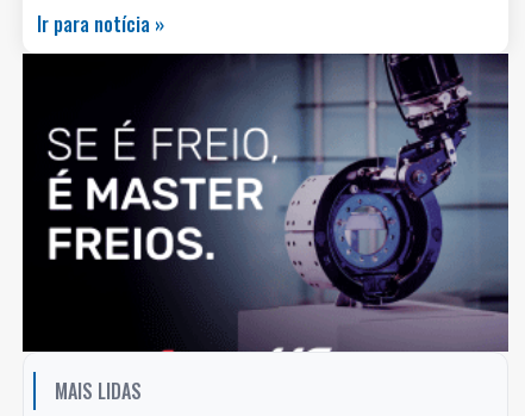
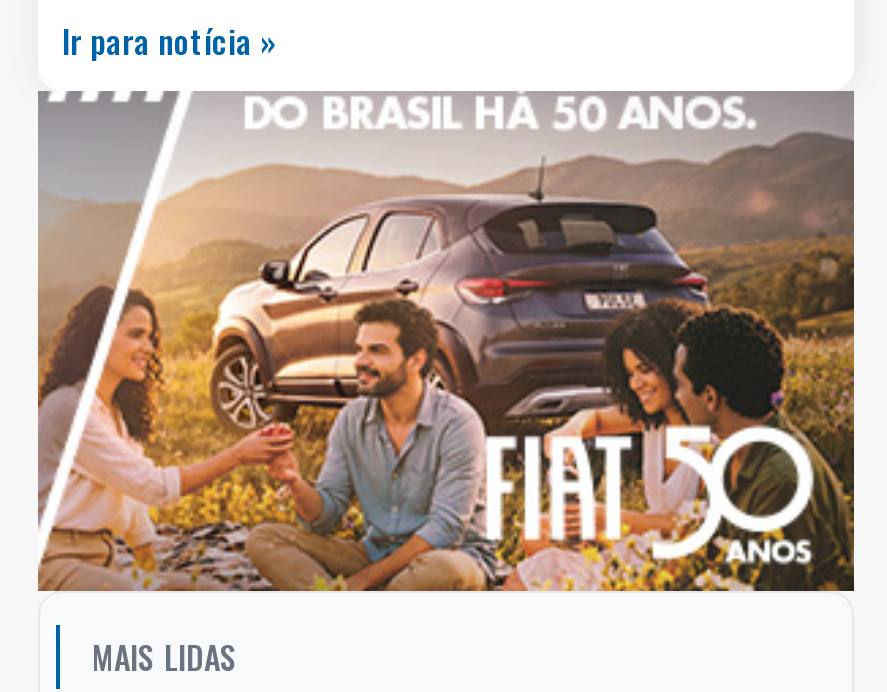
- [image]
+ [image]
